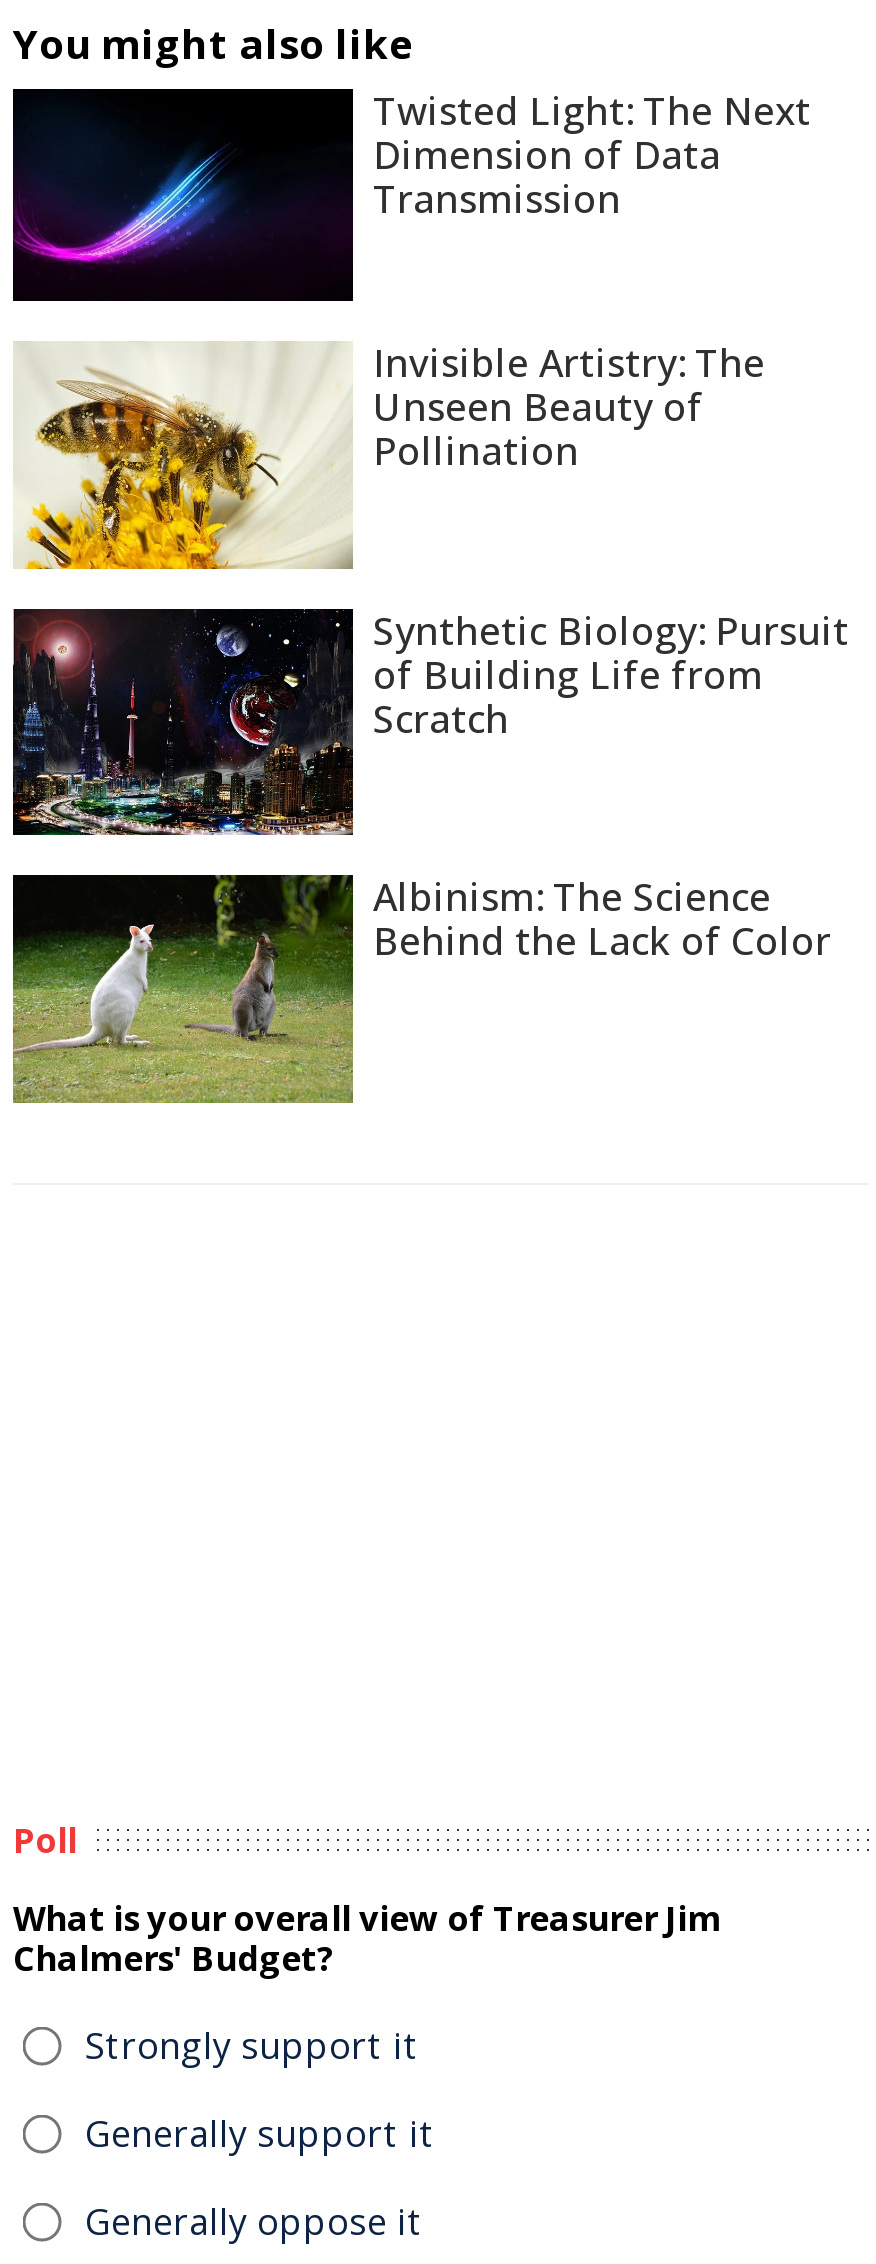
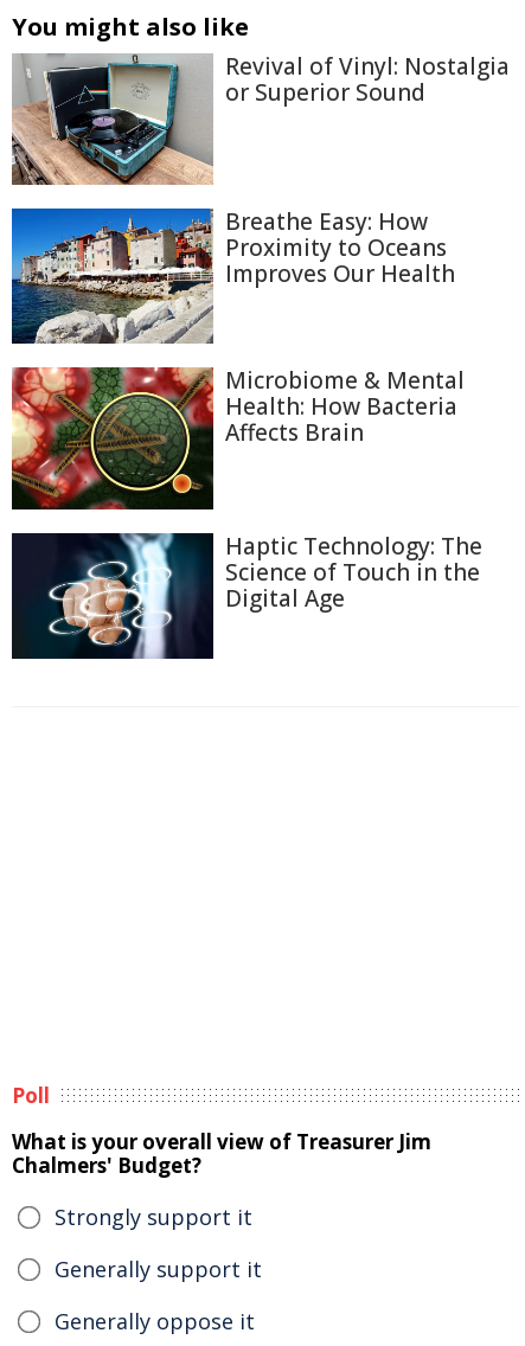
- [image]
- Twisted Light: The Next
- Dimension of Data
- Transmission
+ [image]
+ Revival of Vinyl: Nostalgia
+ or Superior Sound

- [image]
- Invisible Artistry: The
- Unseen Beauty of
- Pollination
+ [image]
+ Breathe Easy: How
+ Proximity to Oceans
+ Improves Our Health

- [image]
- Synthetic Biology: Pursuit
- of Building Life from
- Scratch
+ [image]
+ Microbiome & Mental
+ Health: How Bacteria
+ Affects Brain

- [image]
- Albinism: The Science
- Behind the Lack of Color
+ [image]
+ Haptic Technology: The
+ Science of Touch in the
+ Digital Age
